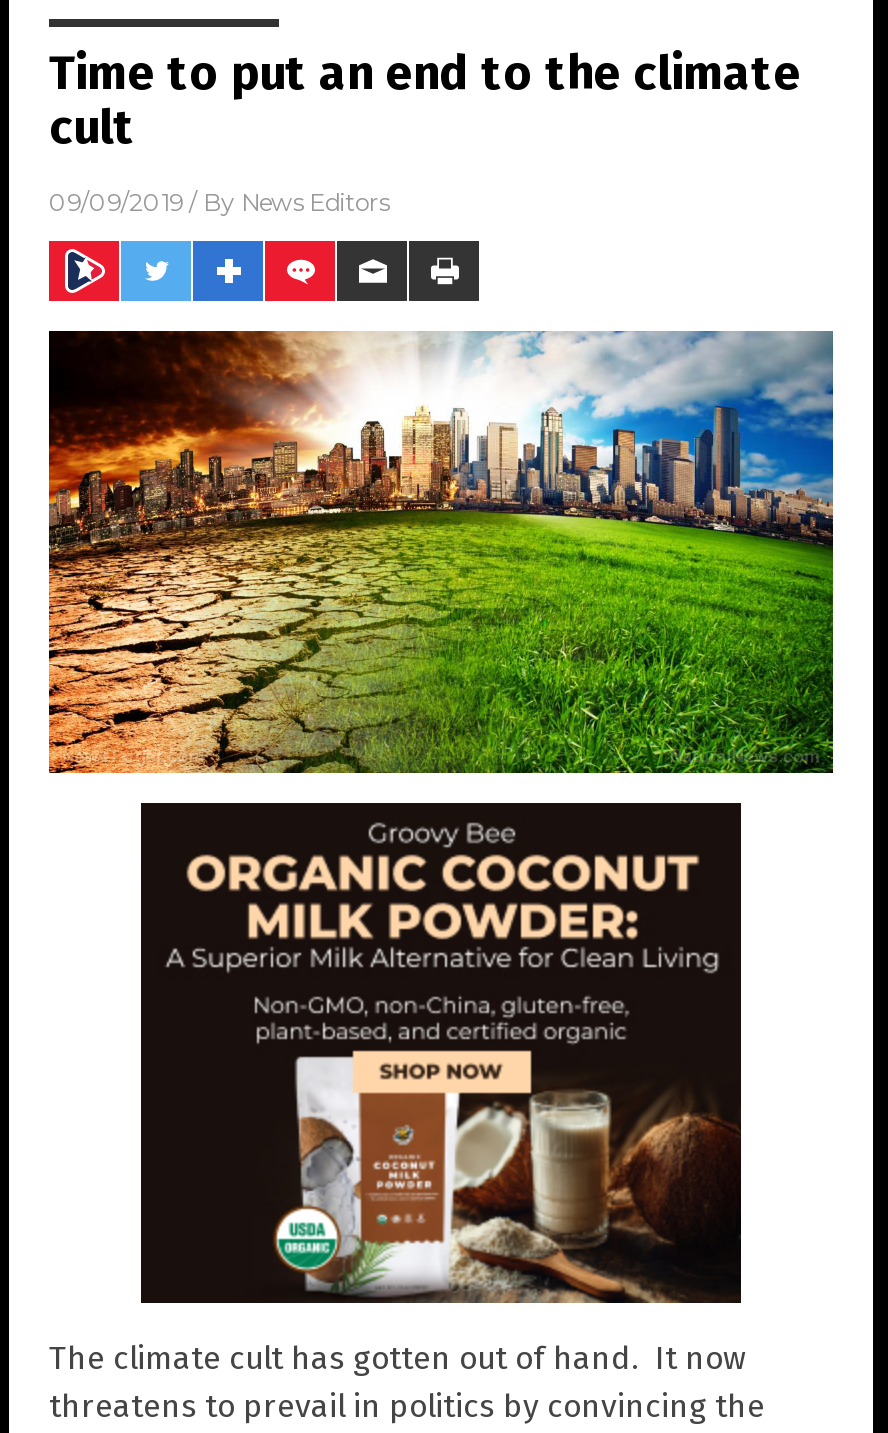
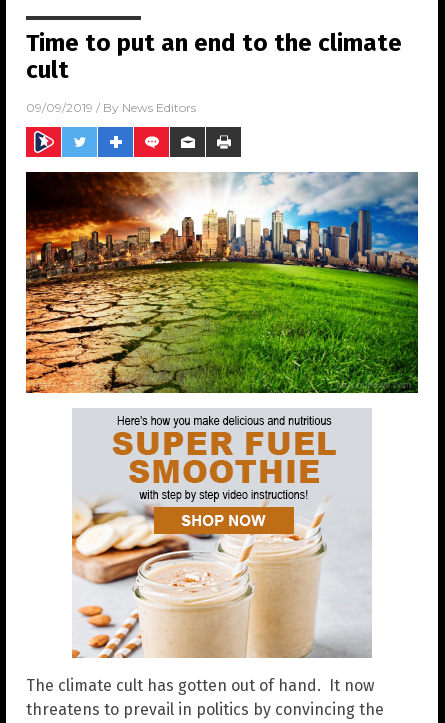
- [image]
+ [image]
